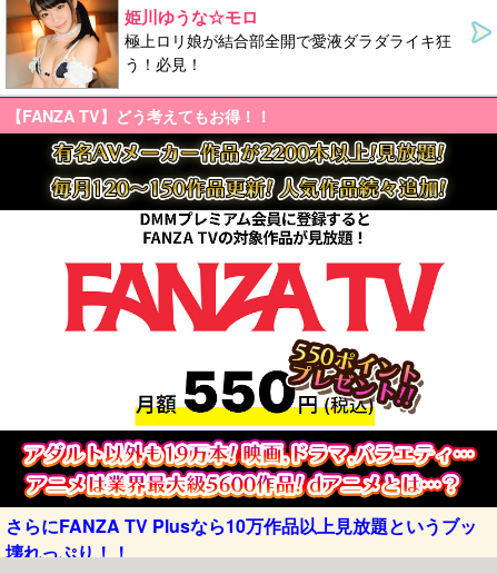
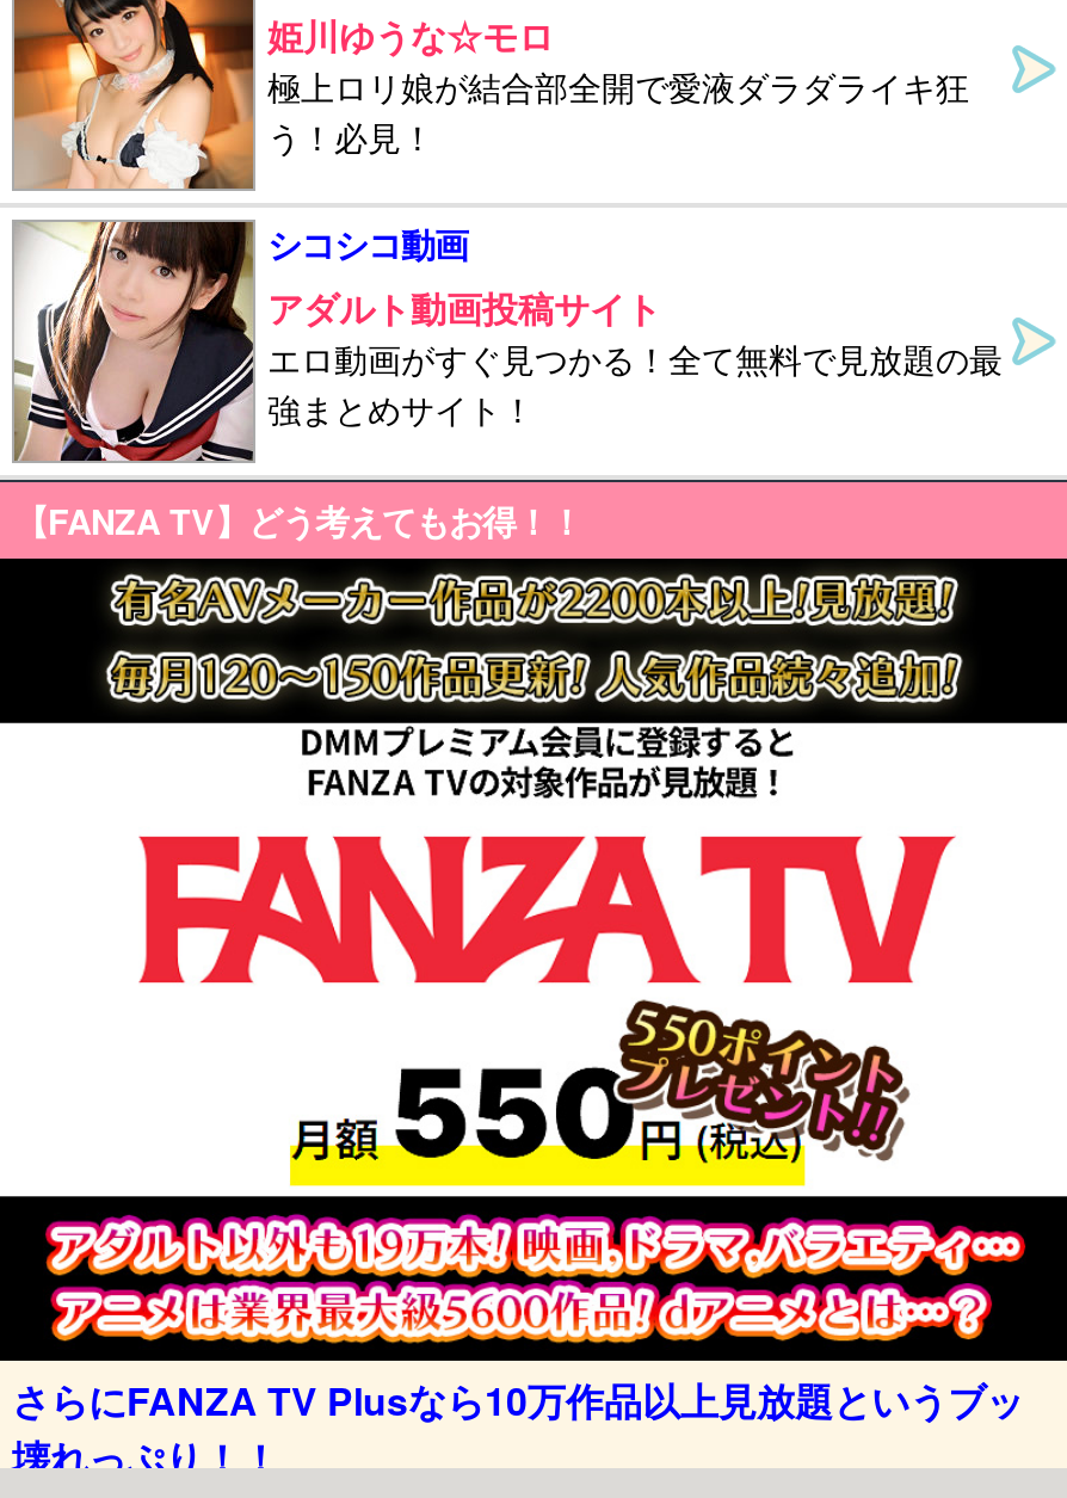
+ [image]
+ シコシコ動画
+ アダルト動画投稿サイト
+ エロ動画がすぐ見つかる！全て無料で見放題の最
+ 強まとめサイト！
